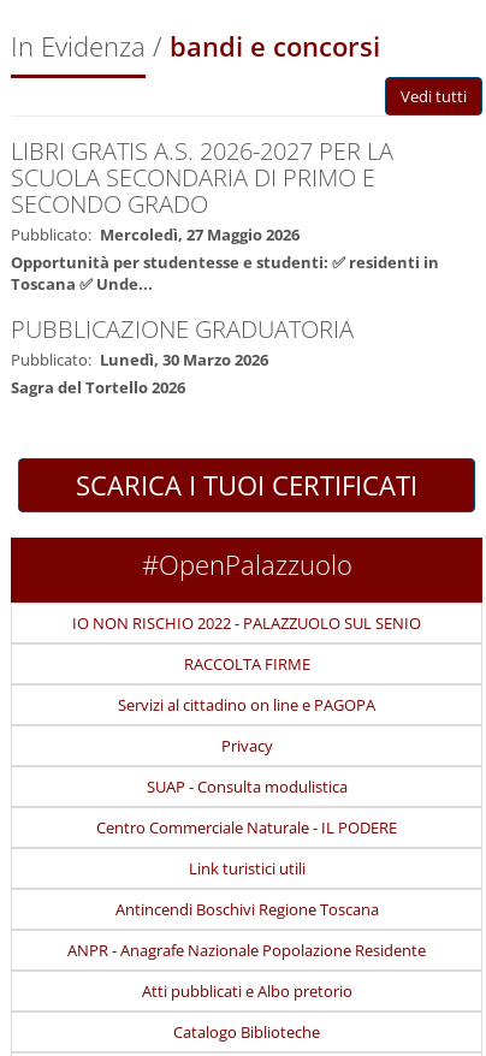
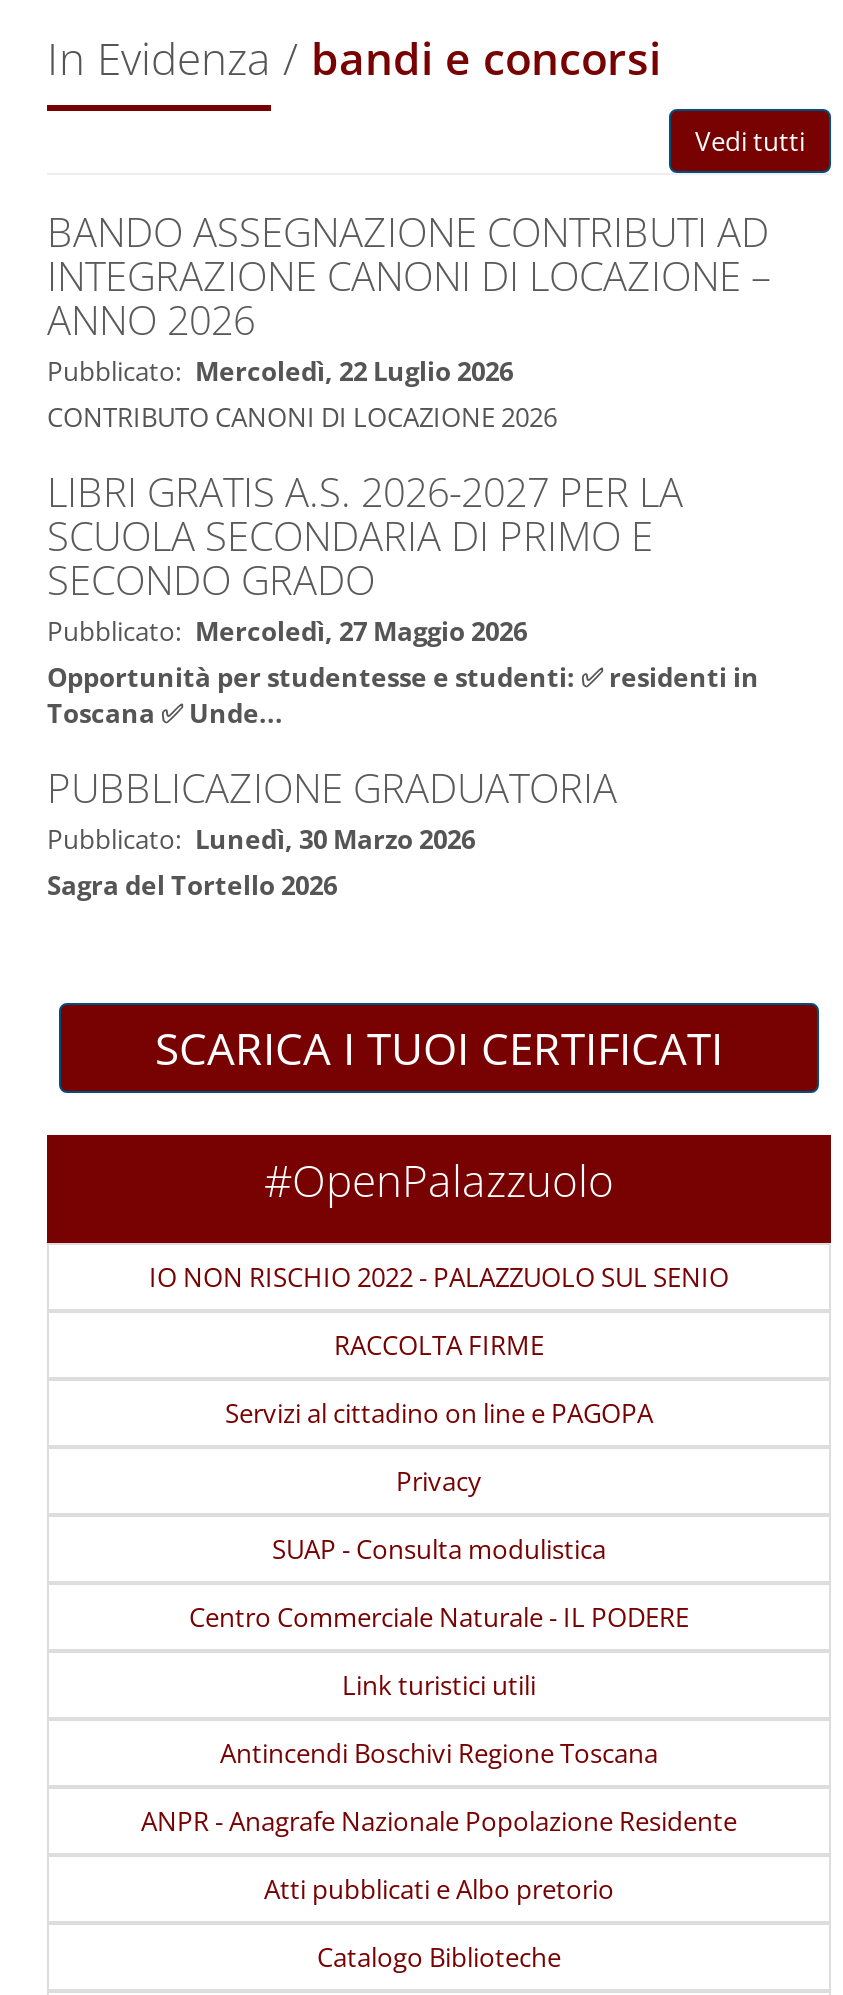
+ BANDO ASSEGNAZIONE CONTRIBUTI AD
+ INTEGRAZIONE CANONI DI LOCAZIONE –
+ ANNO 2026
+ Pubblicato: Mercoledì, 22 Luglio 2026
+ CONTRIBUTO CANONI DI LOCAZIONE 2026
